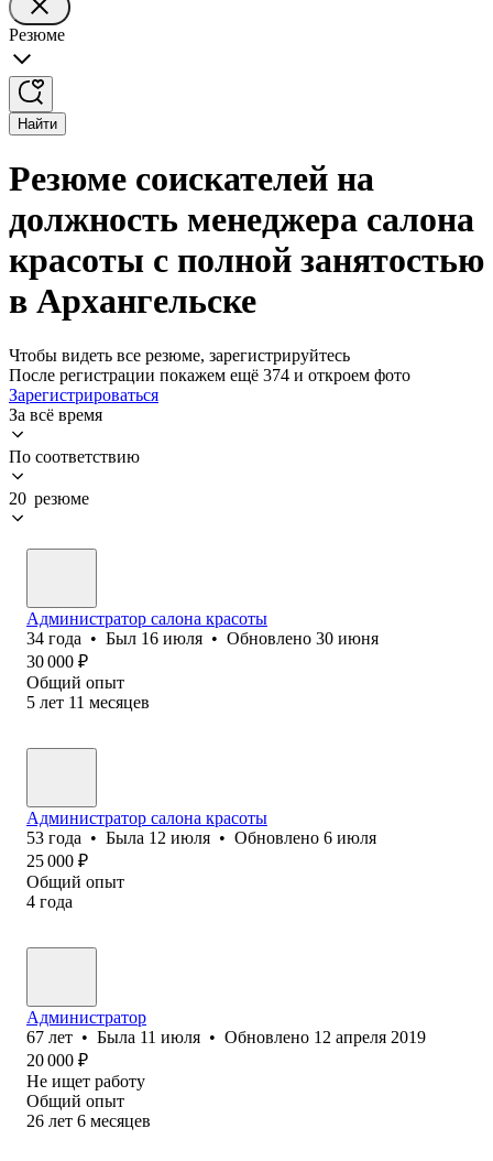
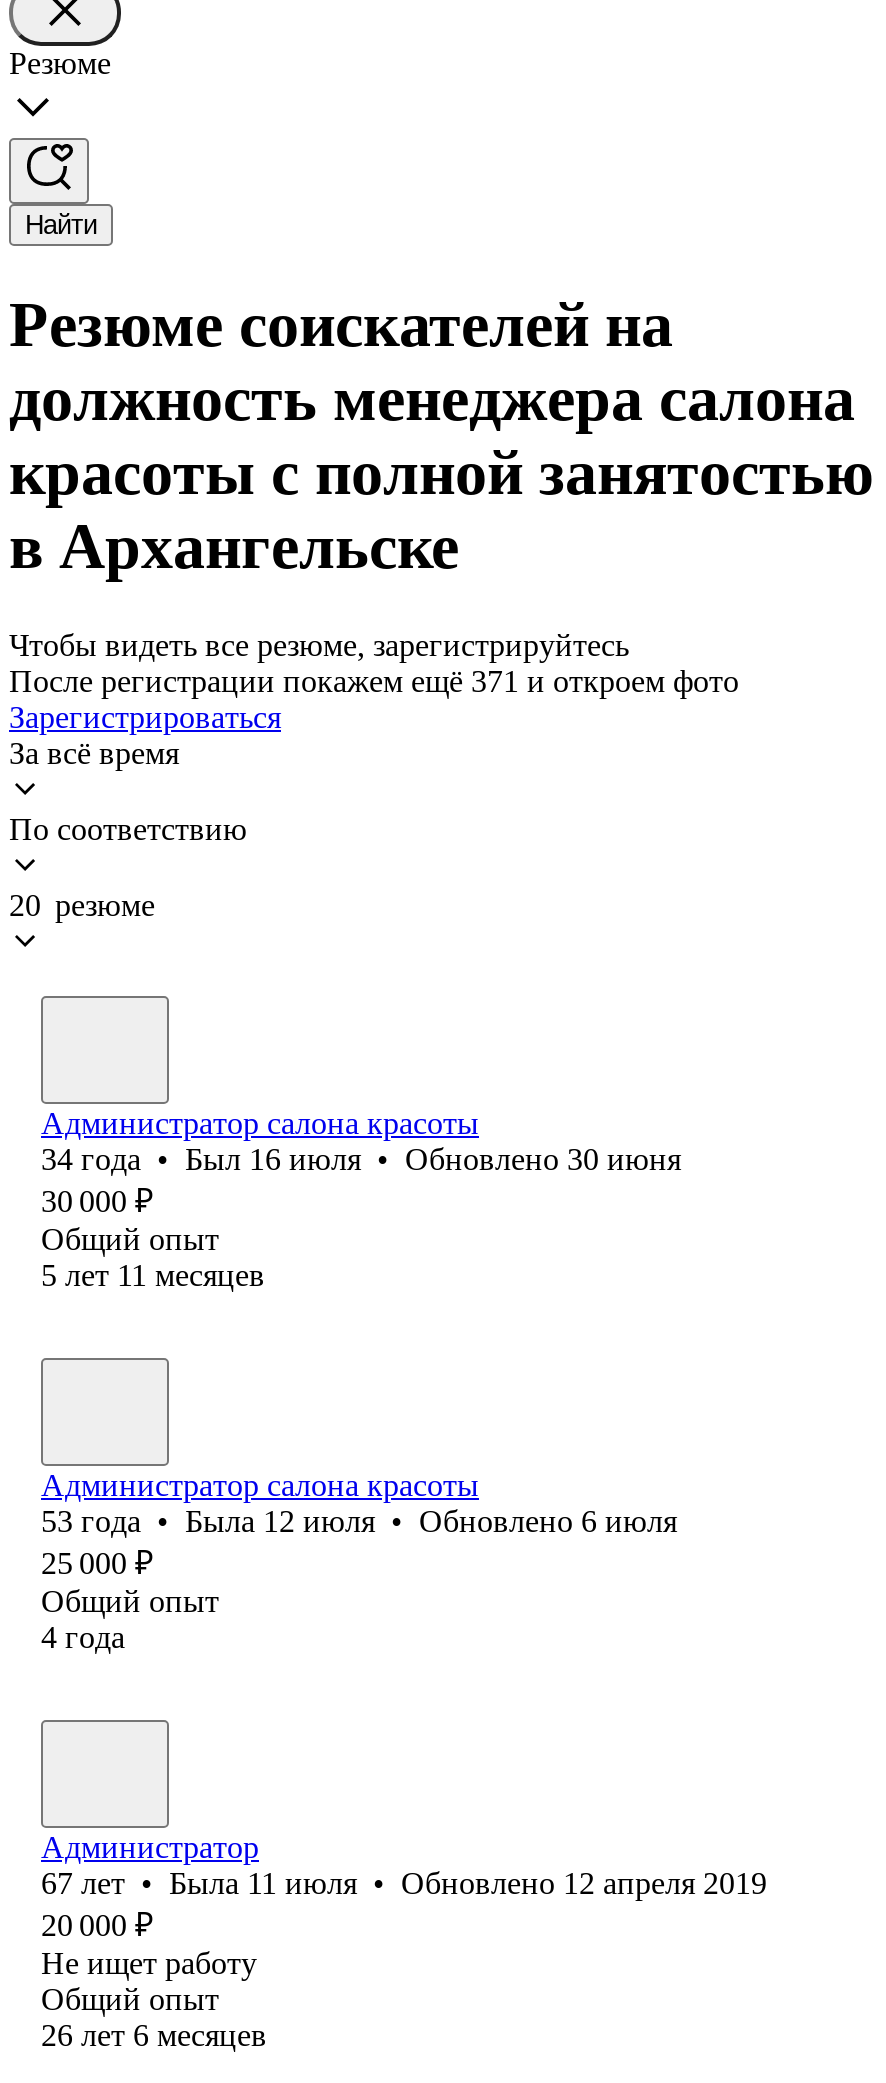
- После регистрации покажем ещё 374 и откроем фото
+ После регистрации покажем ещё 371 и откроем фото
